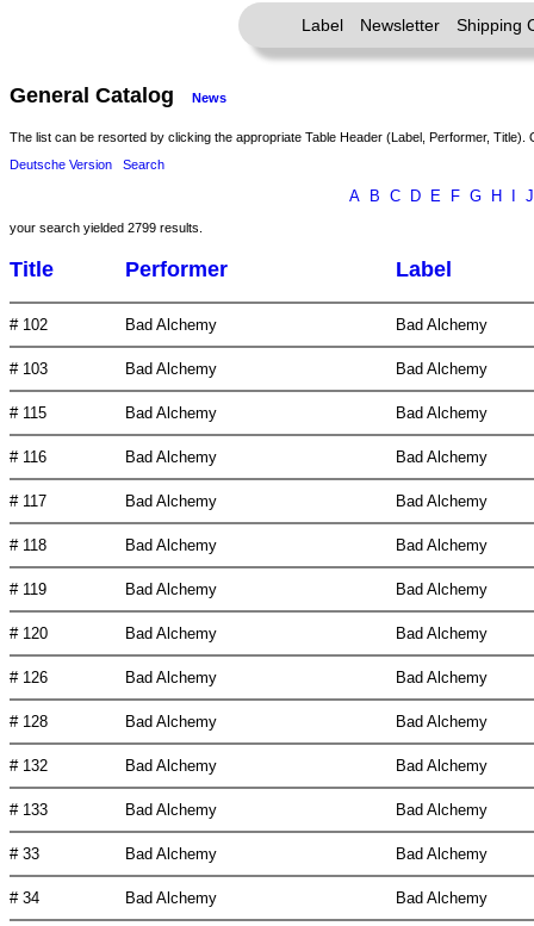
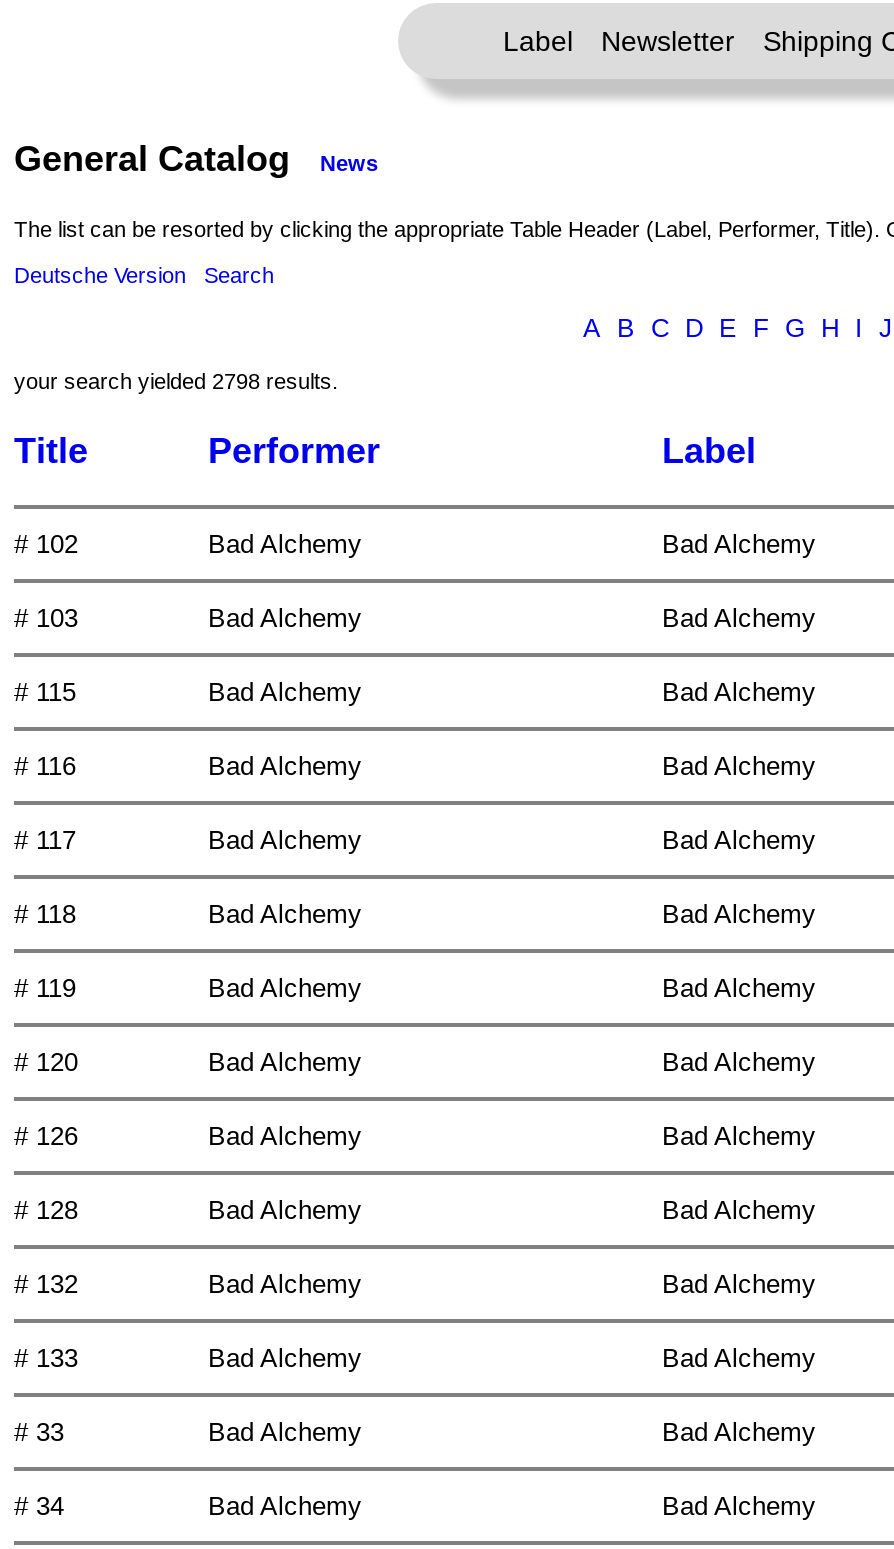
- your search yielded 2799 results.
+ your search yielded 2798 results.
